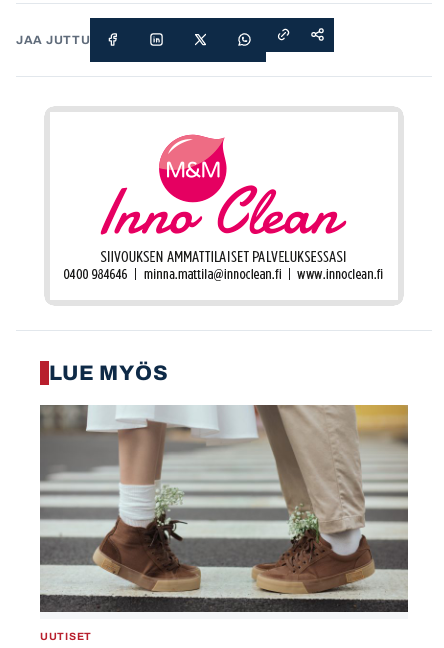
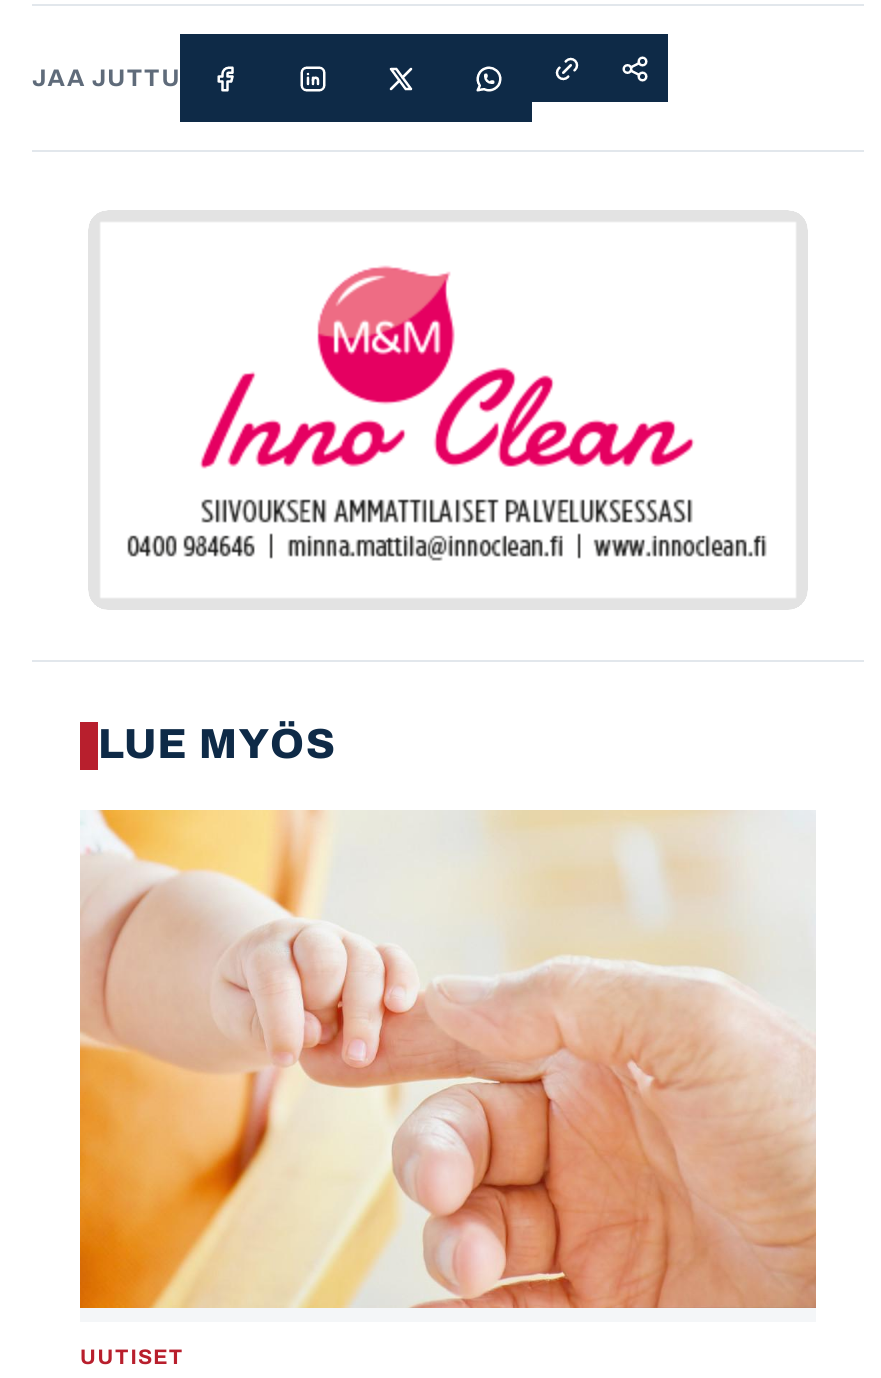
- [image]
+ [image]
